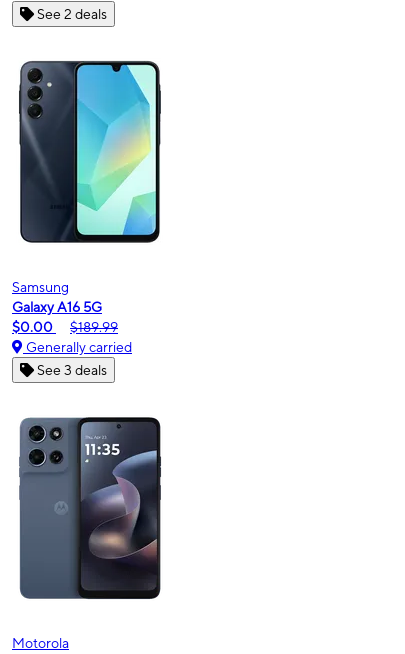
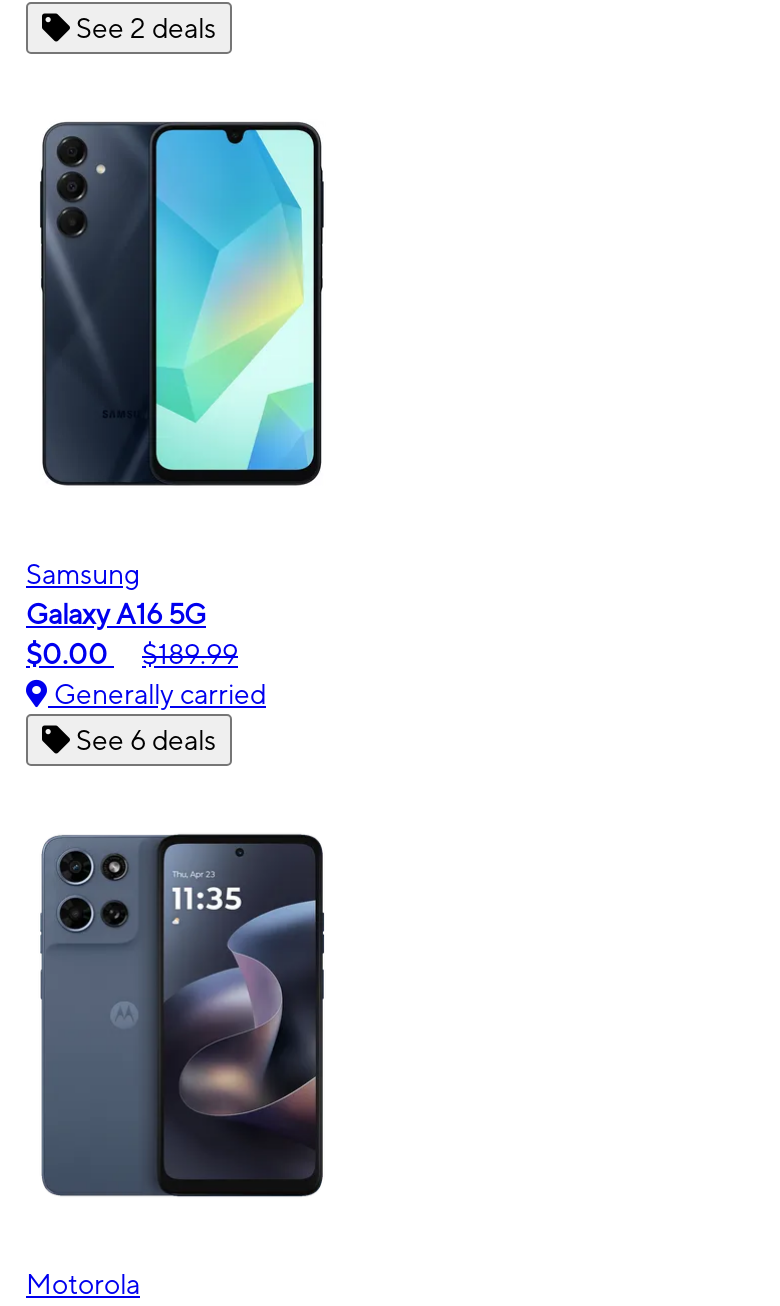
- See 3 deals
+ See 6 deals
